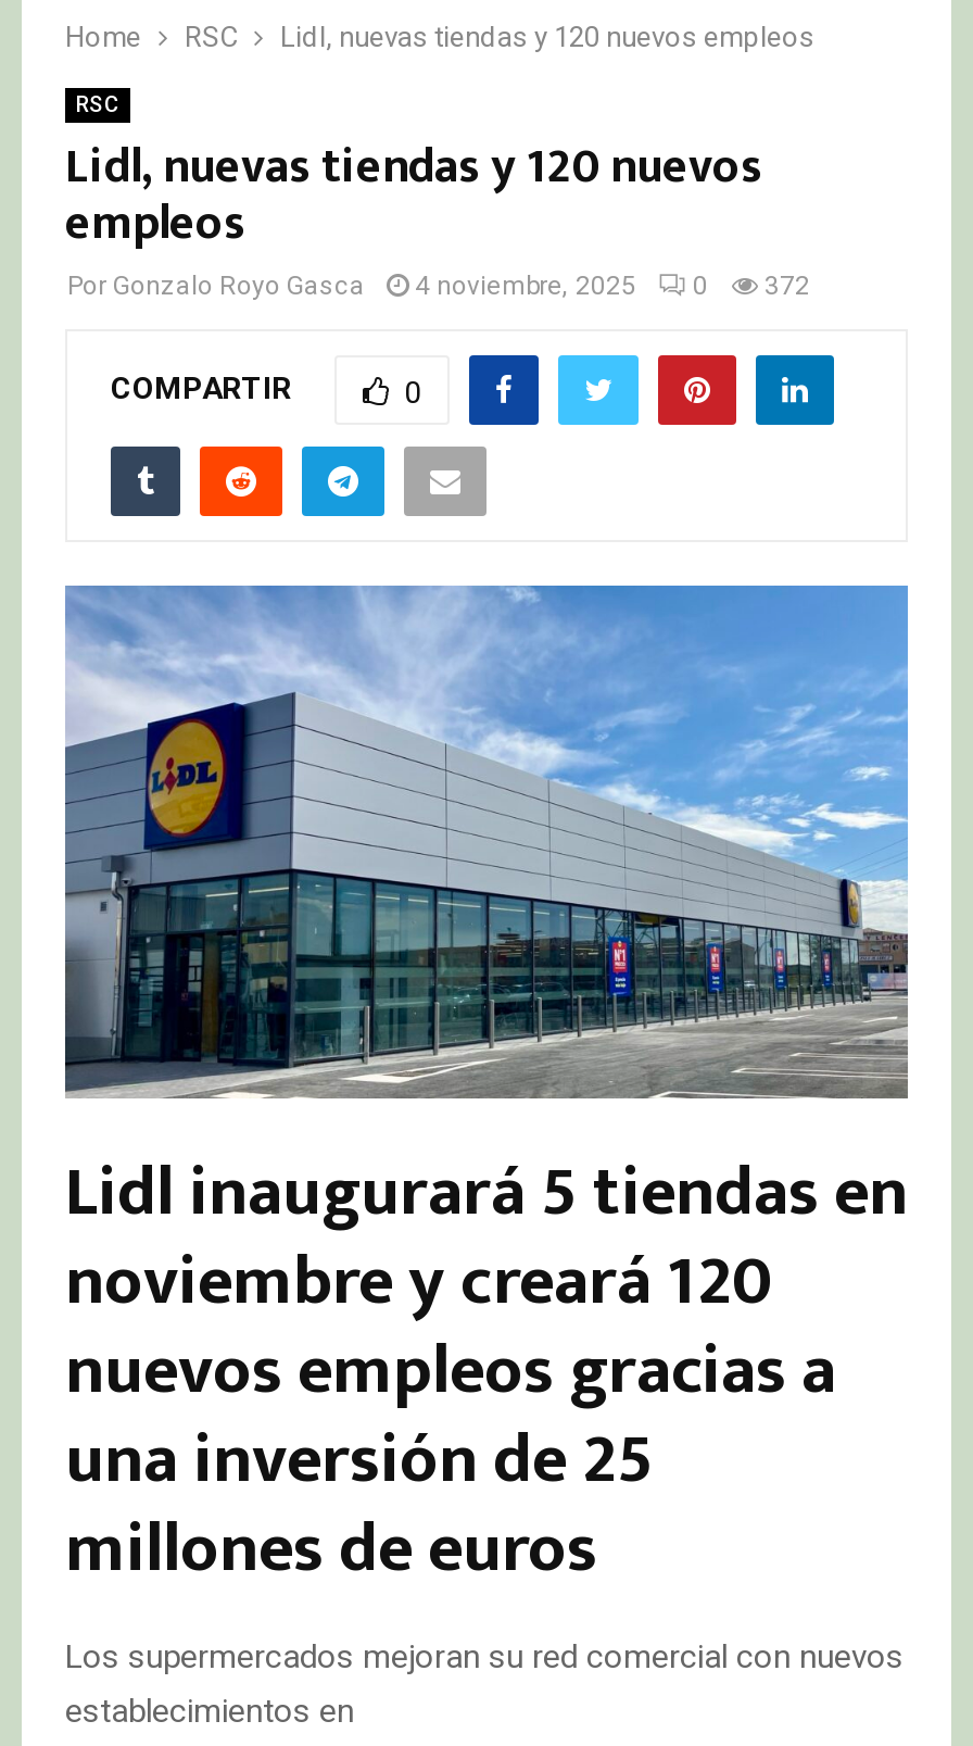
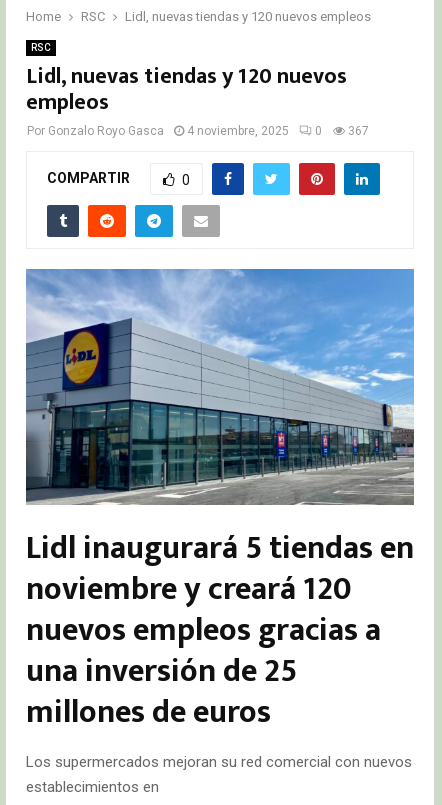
- Por Gonzalo Royo Gasca 4 noviembre, 2025 0 372
+ Por Gonzalo Royo Gasca 4 noviembre, 2025 0 367
